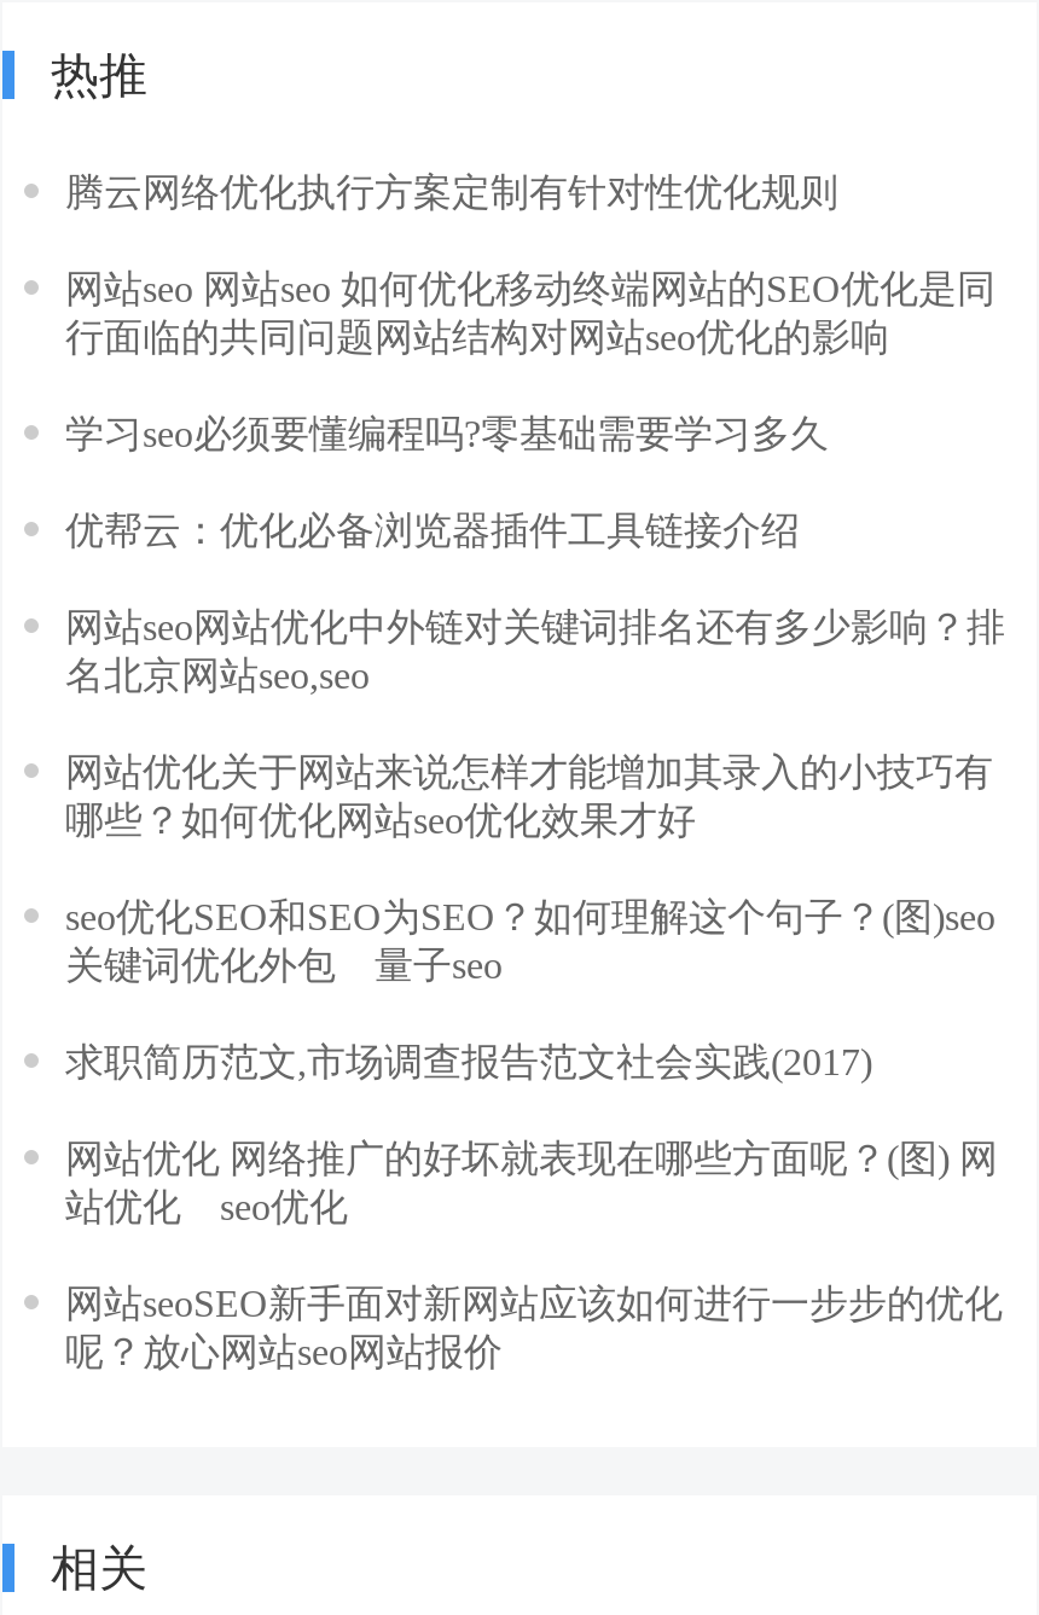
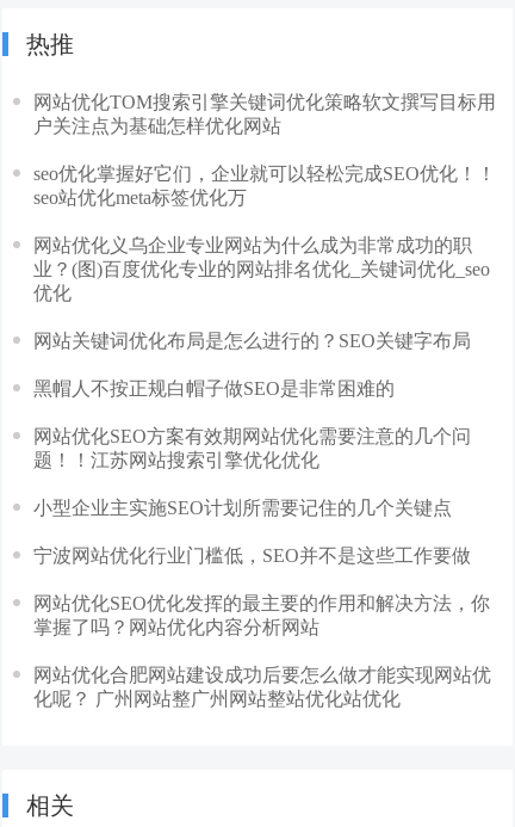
- 腾云网络优化执行方案定制有针对性优化规则
+ 网站优化TOM搜索引擎关键词优化策略软文撰写目标用
+ 户关注点为基础怎样优化网站

- 网站seo 网站seo 如何优化移动终端网站的SEO优化是同
- 行面临的共同问题网站结构对网站seo优化的影响
+ seo优化掌握好它们，企业就可以轻松完成SEO优化！！
+ seo站优化meta标签优化万

- 学习seo必须要懂编程吗?零基础需要学习多久
+ 网站优化义乌企业专业网站为什么成为非常成功的职
+ 业？(图)百度优化专业的网站排名优化_关键词优化_seo
+ 优化

- 优帮云：优化必备浏览器插件工具链接介绍
+ 网站关键词优化布局是怎么进行的？SEO关键字布局

- 网站seo网站优化中外链对关键词排名还有多少影响？排
- 名北京网站seo,seo
+ 黑帽人不按正规白帽子做SEO是非常困难的

- 网站优化关于网站来说怎样才能增加其录入的小技巧有
- 哪些？如何优化网站seo优化效果才好
+ 网站优化SEO方案有效期网站优化需要注意的几个问
+ 题！！江苏网站搜索引擎优化优化

- seo优化SEO和SEO为SEO？如何理解这个句子？(图)seo
- 关键词优化外包 量子seo
+ 小型企业主实施SEO计划所需要记住的几个关键点

- 求职简历范文,市场调查报告范文社会实践(2017)
+ 宁波网站优化行业门槛低，SEO并不是这些工作要做

- 网站优化 网络推广的好坏就表现在哪些方面呢？(图) 网
- 站优化 seo优化
+ 网站优化SEO优化发挥的最主要的作用和解决方法，你
+ 掌握了吗？网站优化内容分析网站

- 网站seoSEO新手面对新网站应该如何进行一步步的优化
- 呢？放心网站seo网站报价
+ 网站优化合肥网站建设成功后要怎么做才能实现网站优
+ 化呢？ 广州网站整广州网站整站优化站优化
